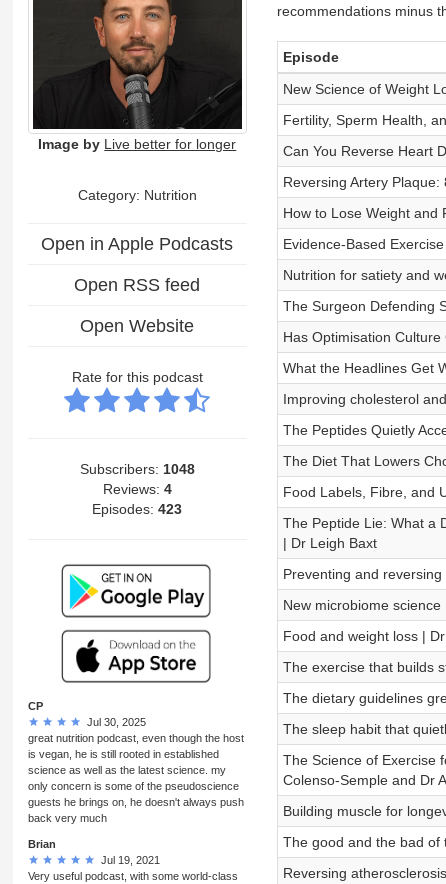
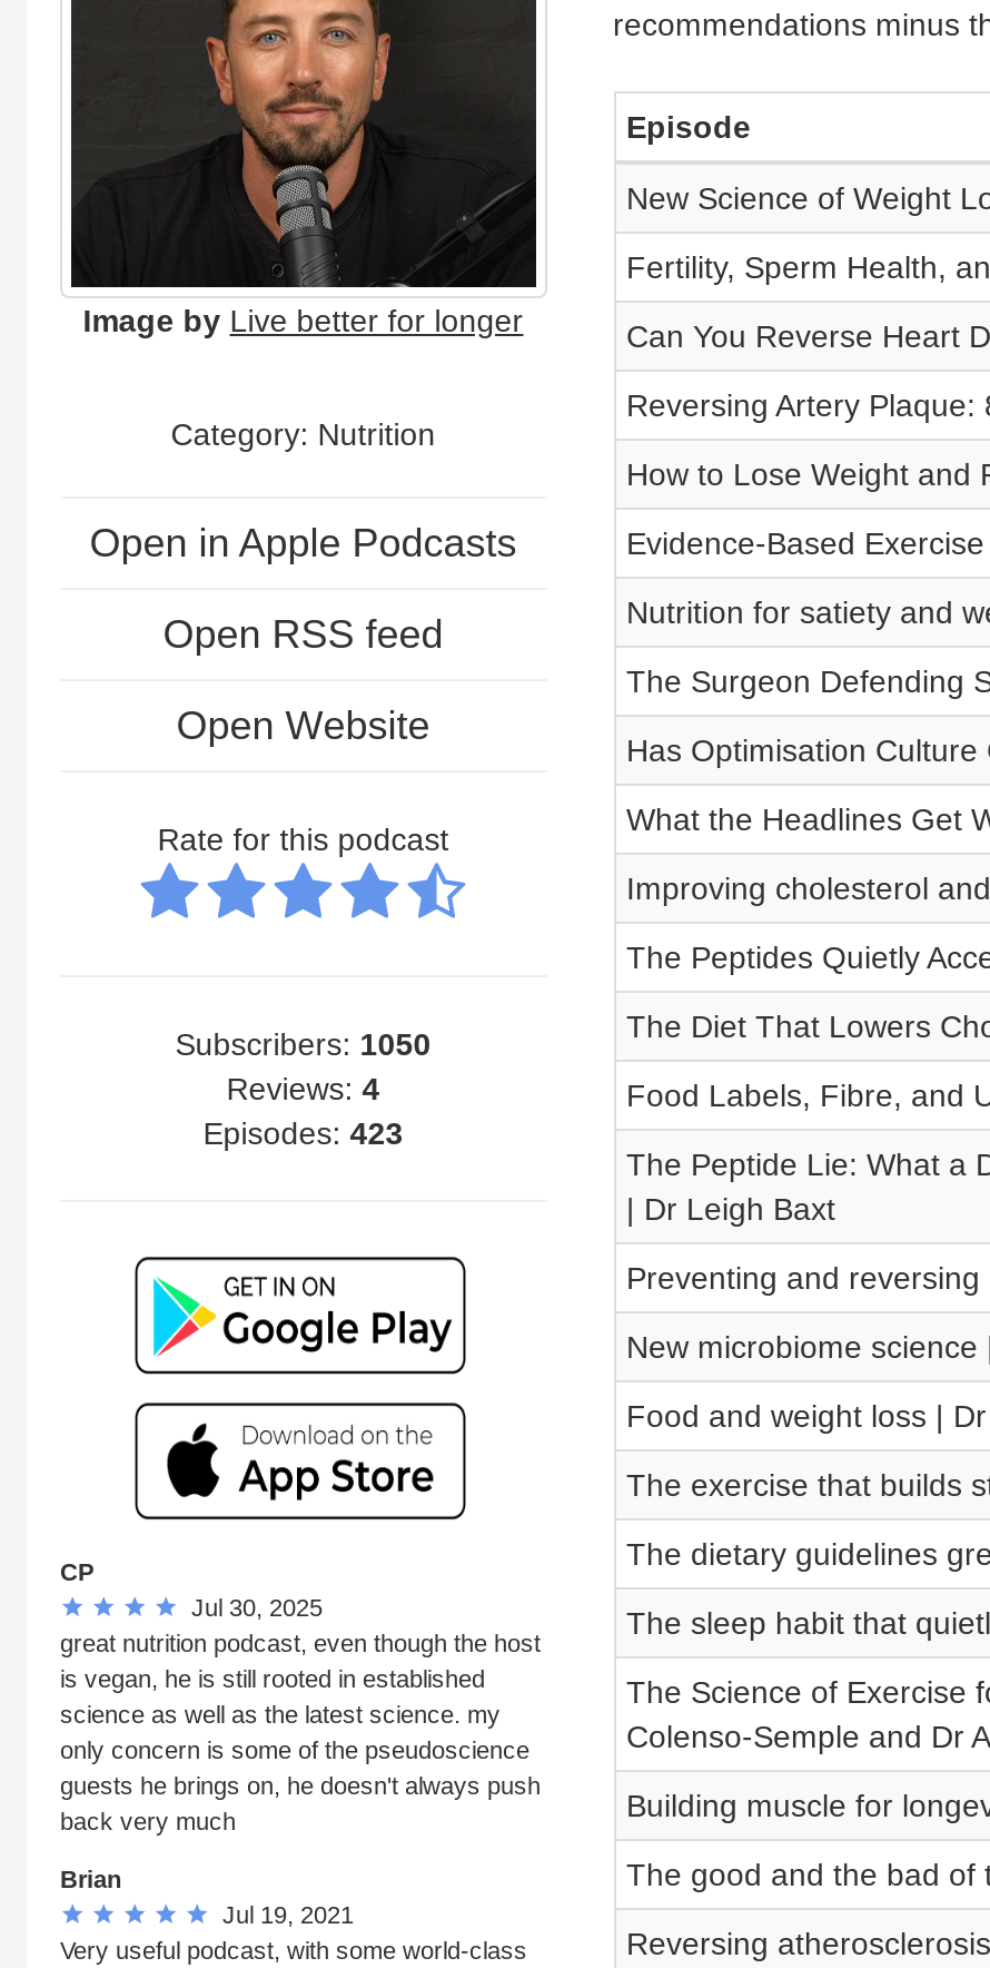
- Subscribers: 1048
+ Subscribers: 1050
